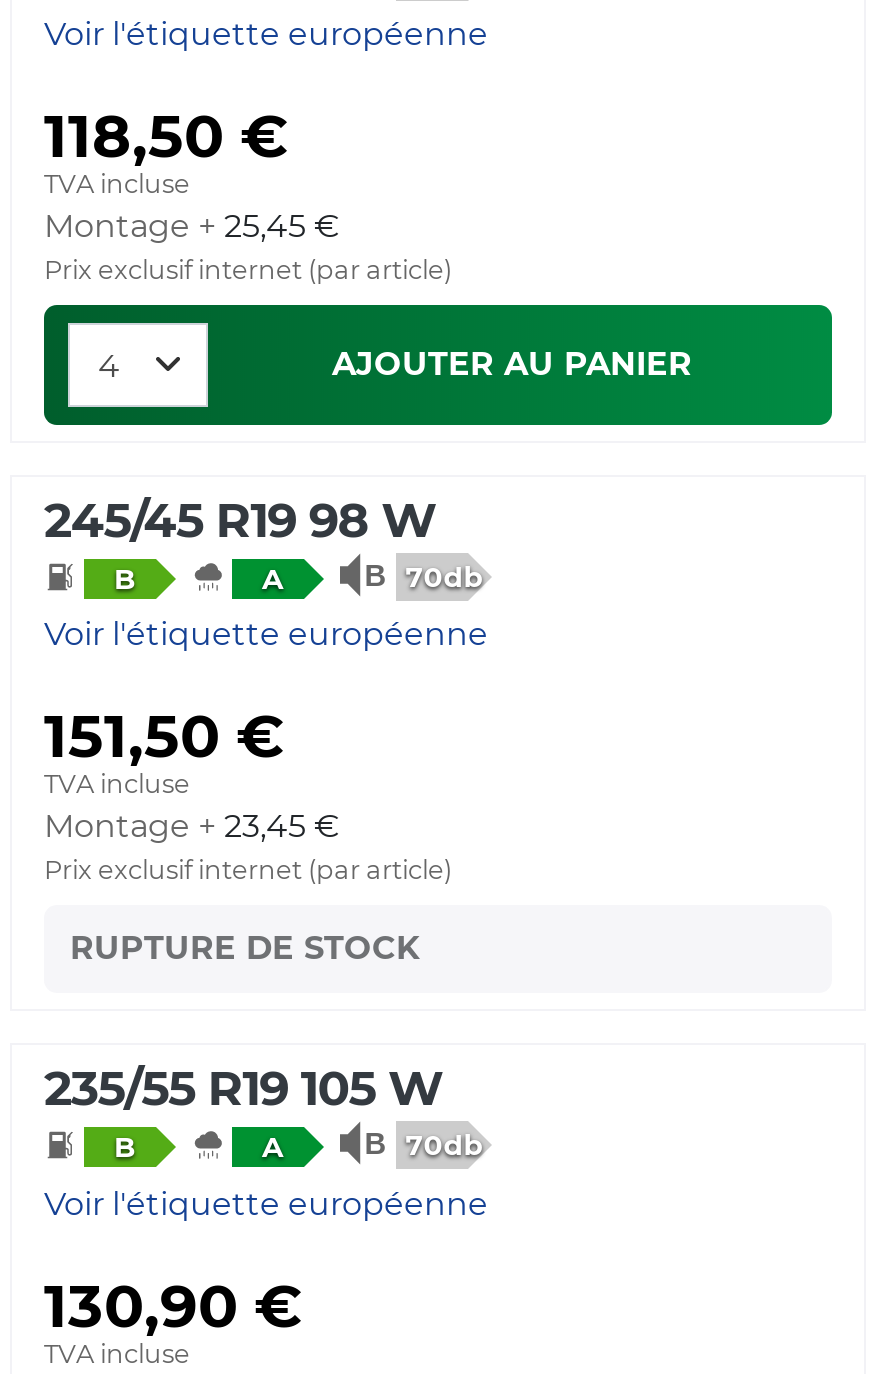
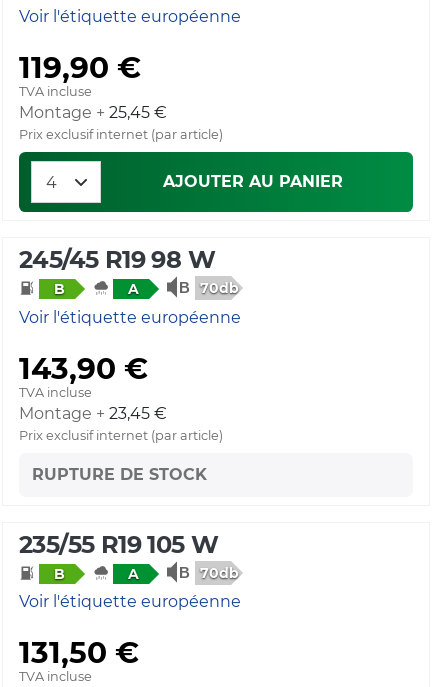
- 118,50 €
+ 119,90 €

- 151,50 €
+ 143,90 €

- 130,90 €
+ 131,50 €
